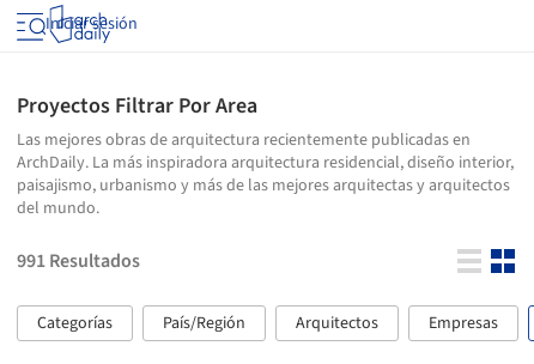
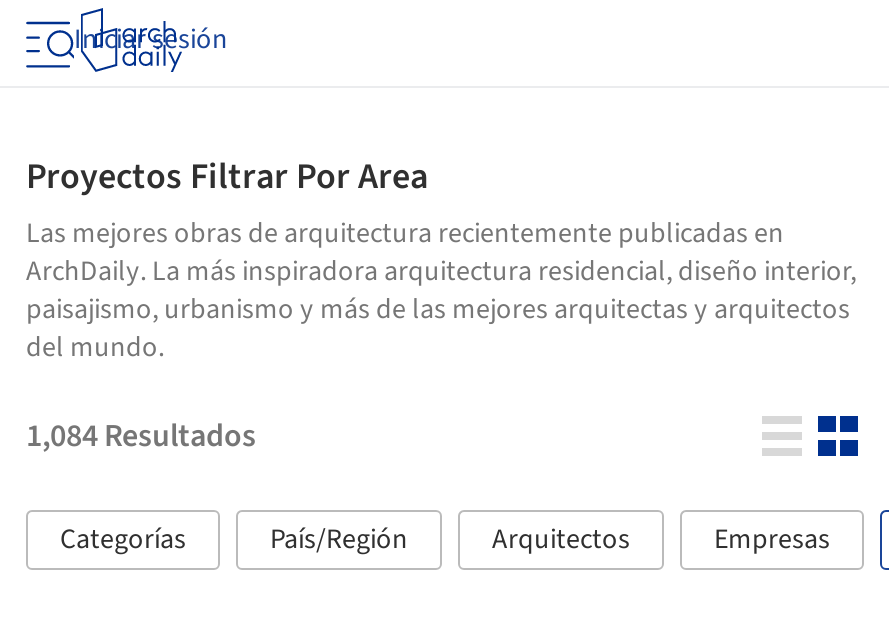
- 991 Resultados
+ 1,084 Resultados
